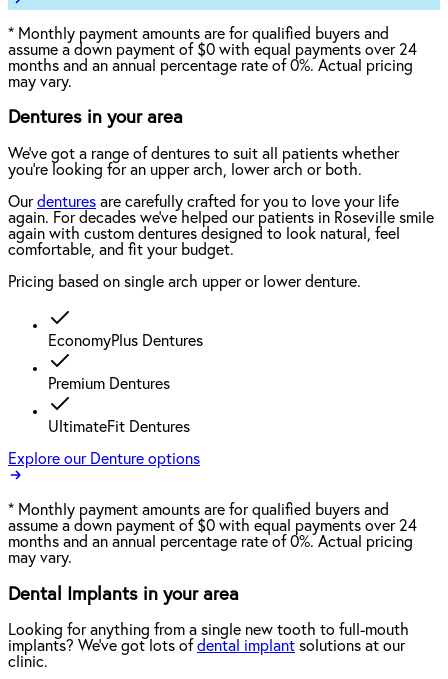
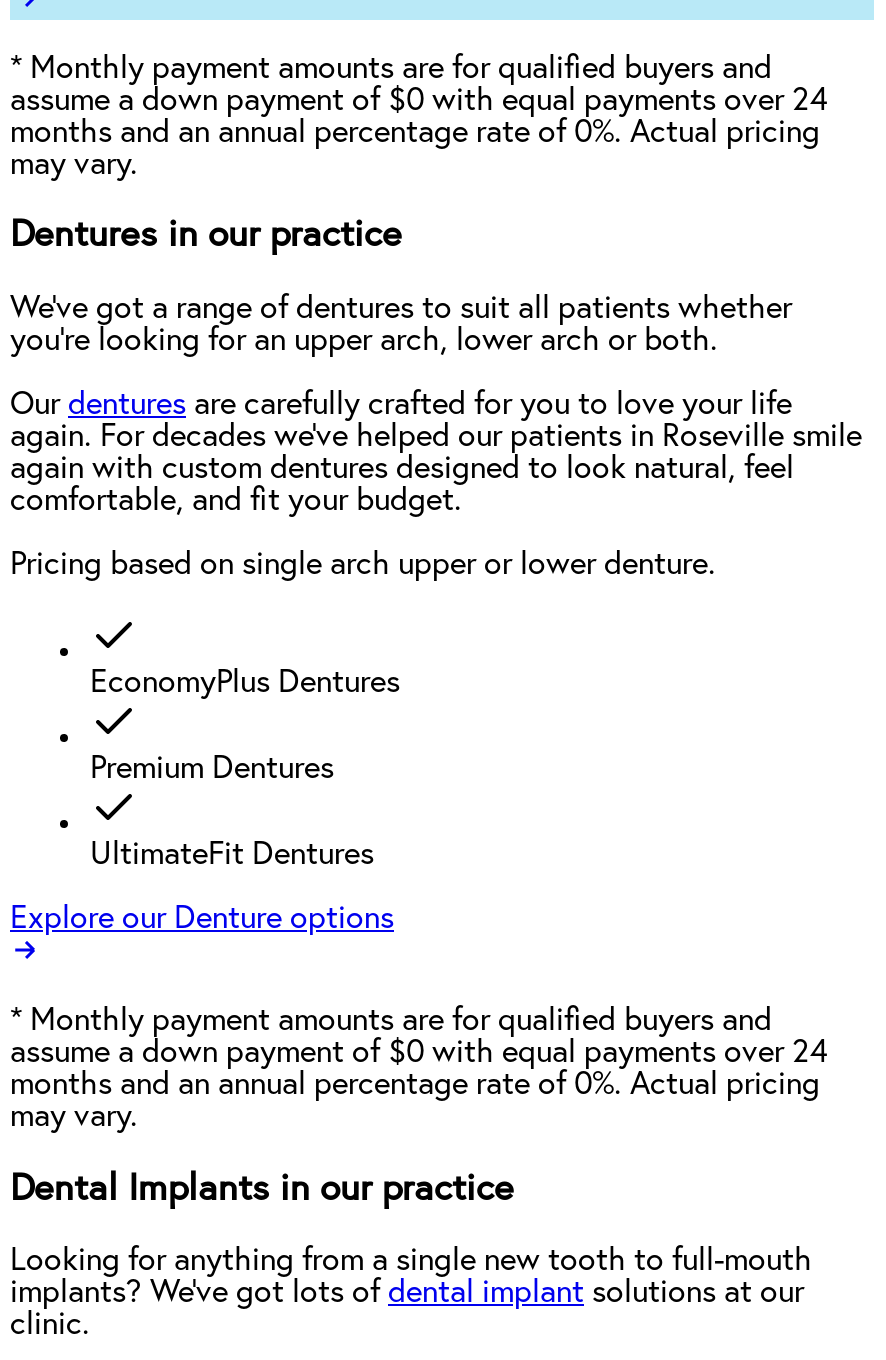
- Dentures in your area
+ Dentures in our practice

- Dental Implants in your area
+ Dental Implants in our practice
